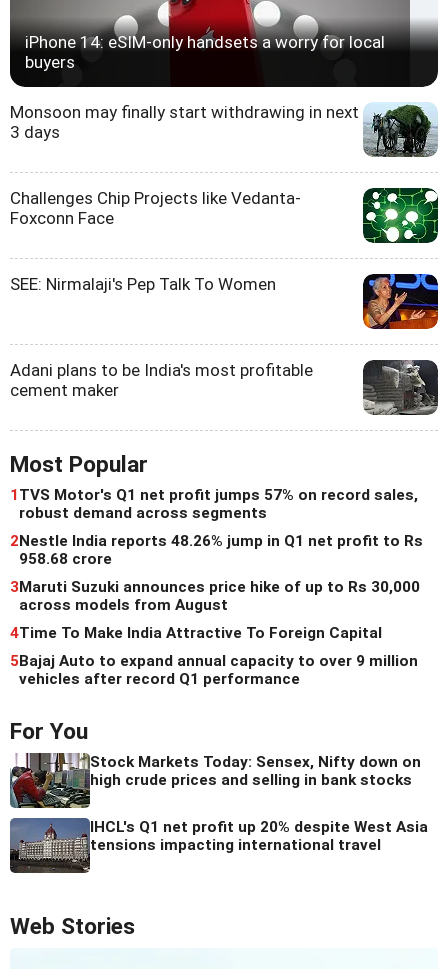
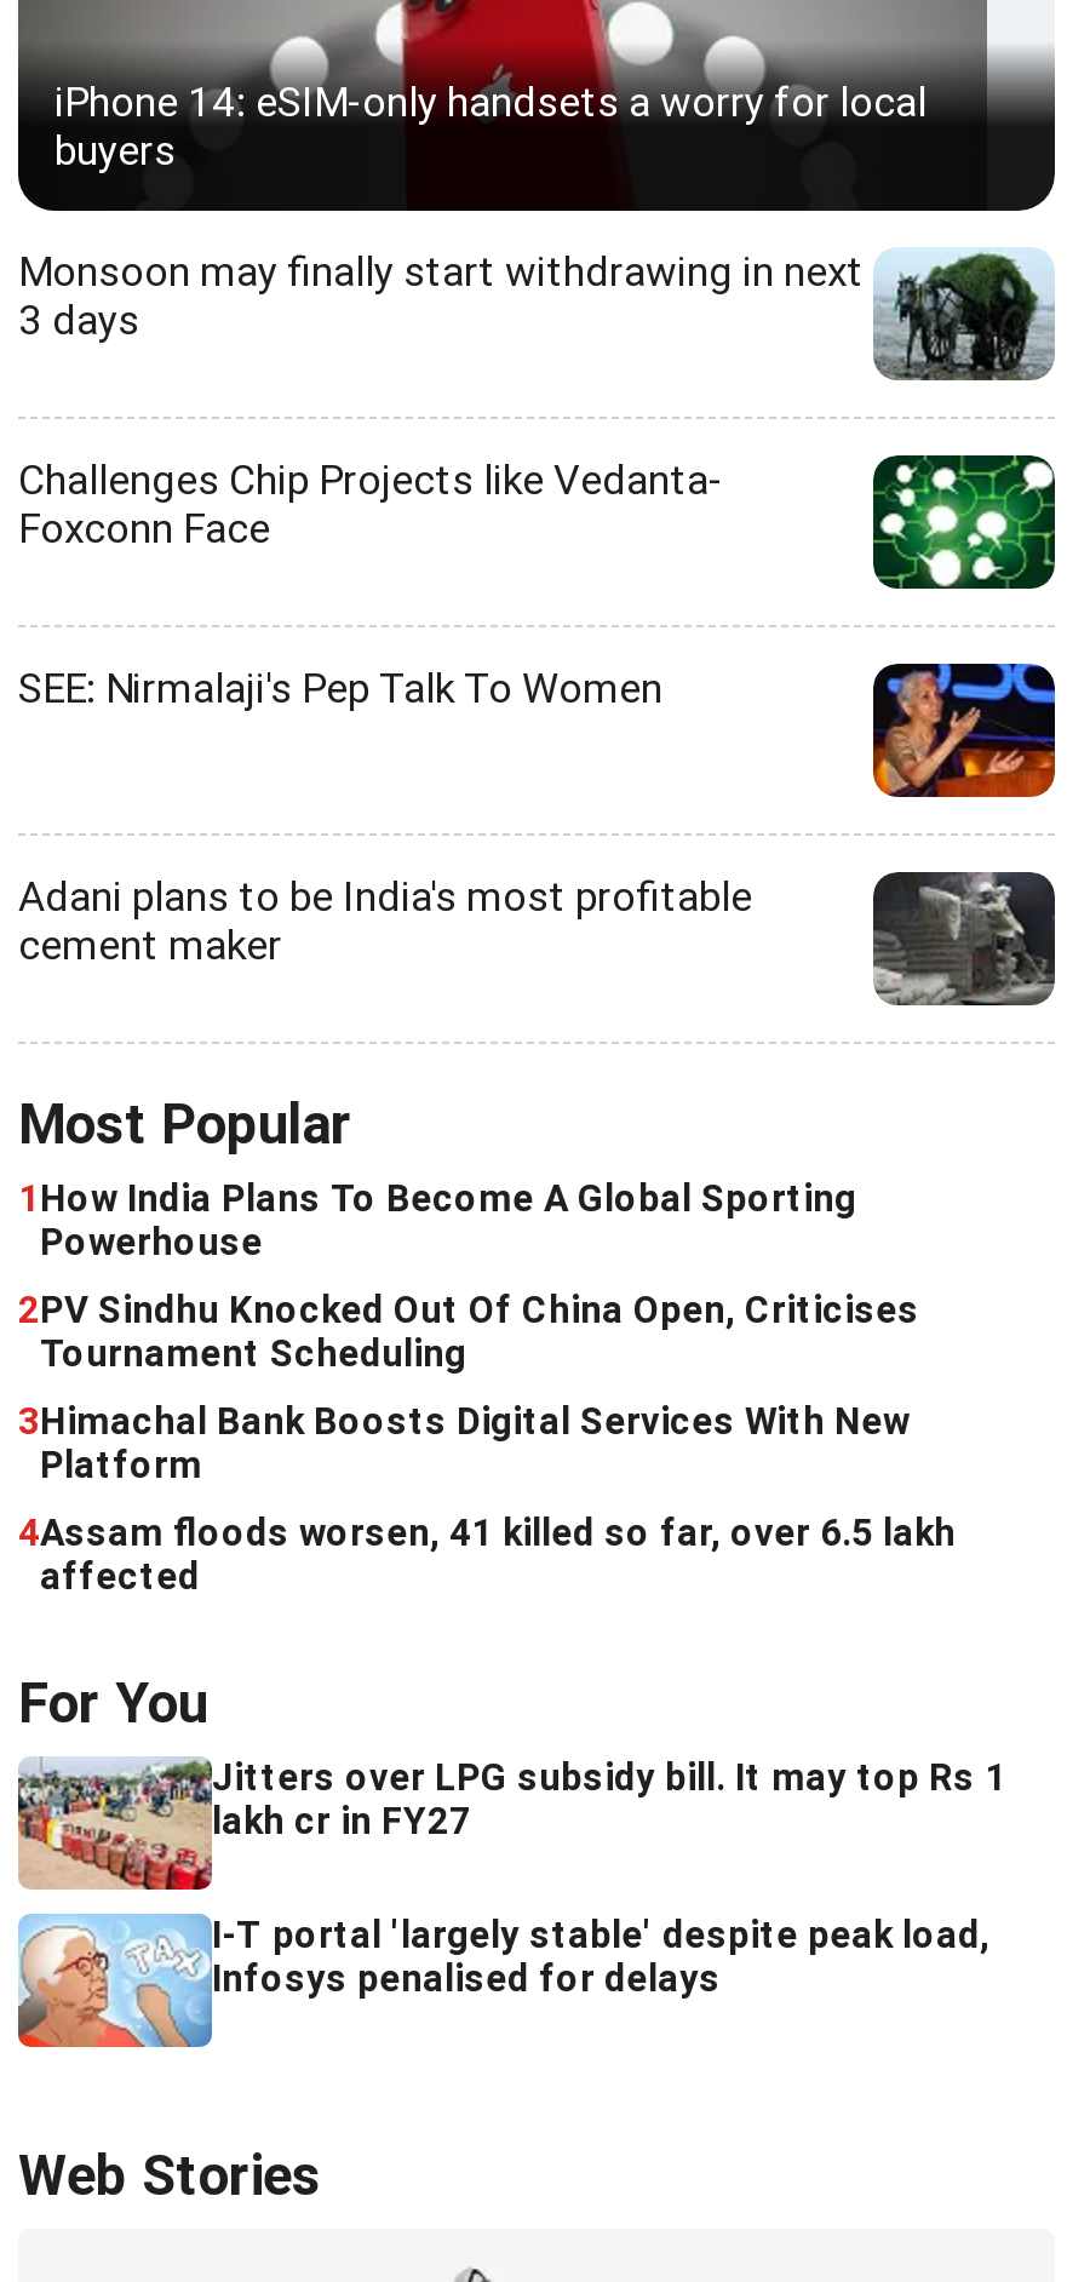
- 1 TVS Motor's Q1 net profit jumps 57% on record sales,
- robust demand across segments
- 2Nestle India reports 48.26% jump in Q1 net profit to Rs
- 958.68 crore
- 3Maruti Suzuki announces price hike of up to Rs 30,000
- across models from August
- 4Time To Make India Attractive To Foreign Capital
- 5Bajaj Auto to expand annual capacity to over 9 million
- vehicles after record Q1 performance
+ 1 How India Plans To Become A Global Sporting
+ Powerhouse
+ 2PV Sindhu Knocked Out Of China Open, Criticises
+ Tournament Scheduling
+ 3Himachal Bank Boosts Digital Services With New
+ Platform
+ 4Assam floods worsen, 41 killed so far, over 6.5 lakh
+ affected

- [image]
- Stock Markets Today: Sensex, Nifty down on
- high crude prices and selling in bank stocks
+ [image]
+ Jitters over LPG subsidy bill. It may top Rs 1
+ lakh cr in FY27

- [image]
- IHCL's Q1 net profit up 20% despite West Asia
- tensions impacting international travel
+ [image]
+ I-T portal 'largely stable' despite peak load,
+ Infosys penalised for delays
